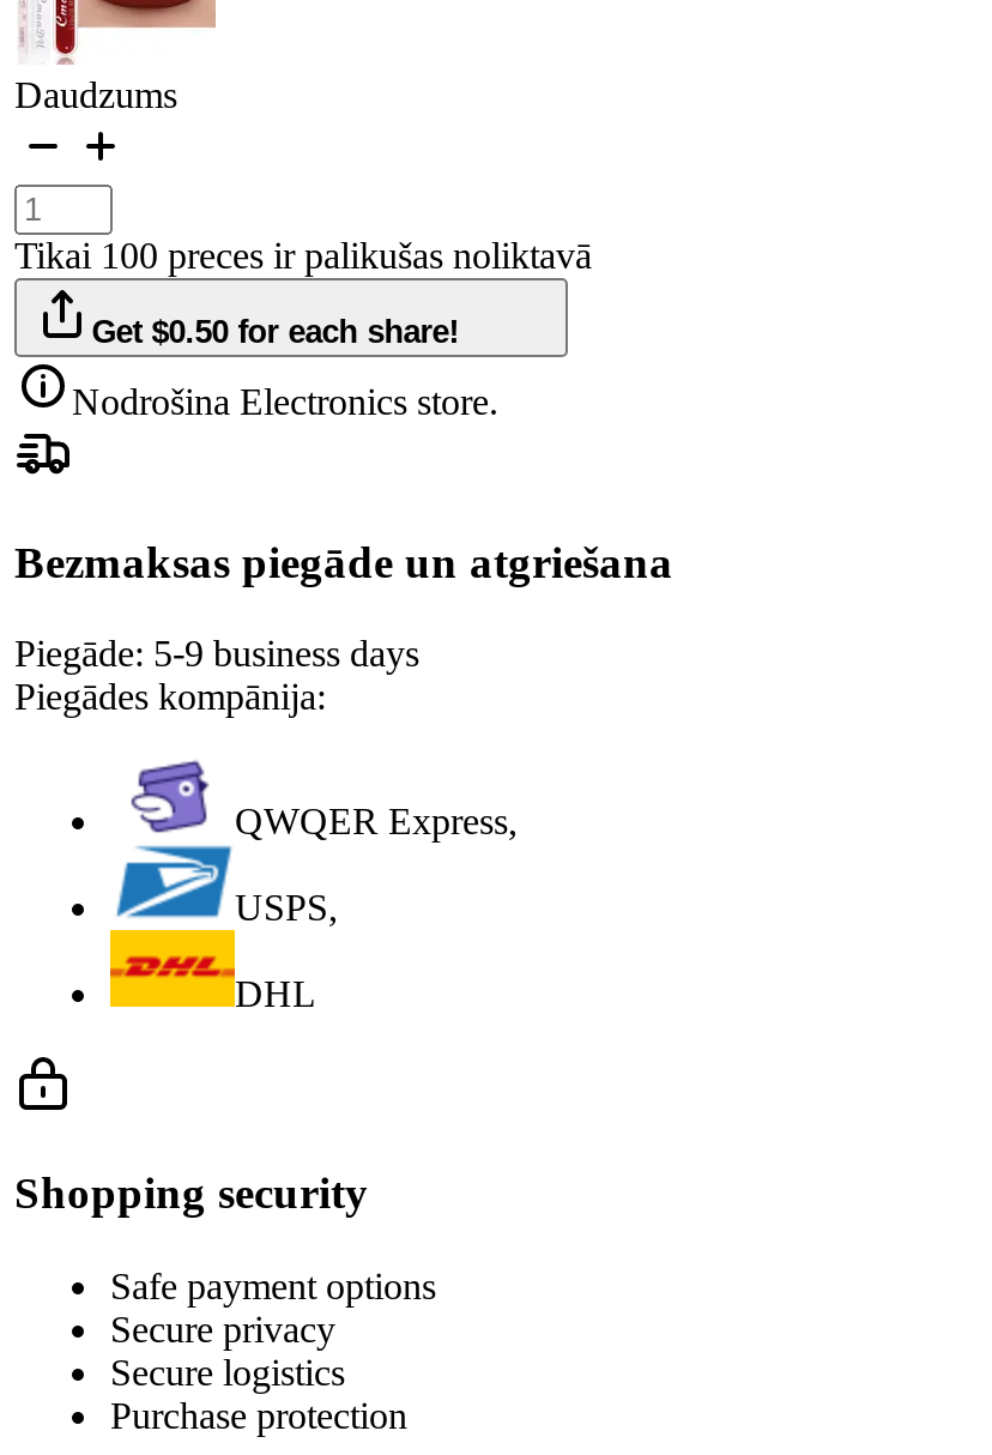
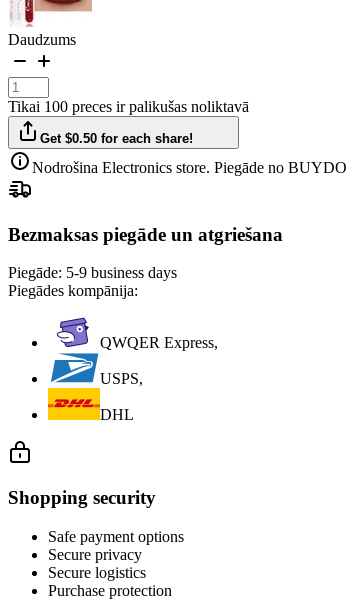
- Nodrošina Electronics store.
+ Nodrošina Electronics store. Piegāde no BUYDO
